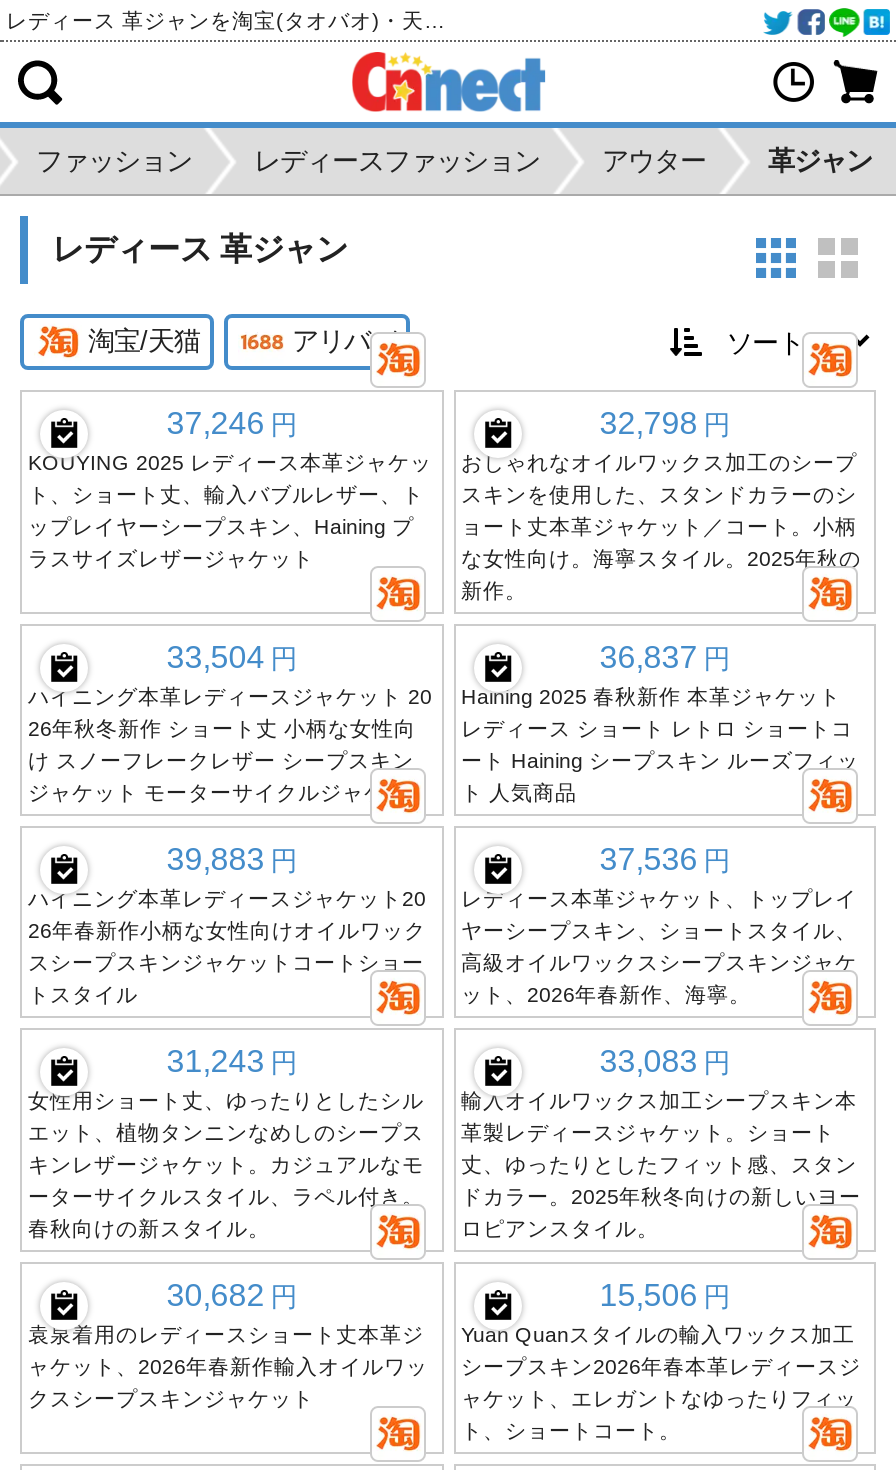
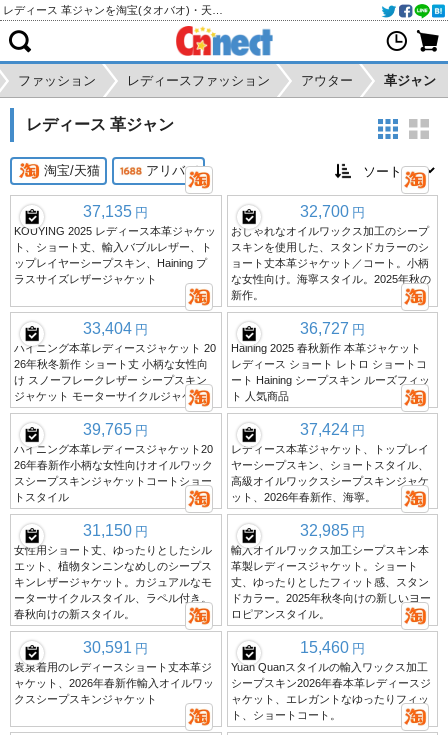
- 37,246 円
+ 37,135 円

- 32,798 円
+ 32,700 円

- 33,504 円
+ 33,404 円

- 36,837 円
+ 36,727 円

- 39,883 円
+ 39,765 円

- 37,536 円
+ 37,424 円

- 31,243 円
+ 31,150 円

- 33,083 円
+ 32,985 円

- 30,682 円
+ 30,591 円

- 15,506 円
+ 15,460 円
